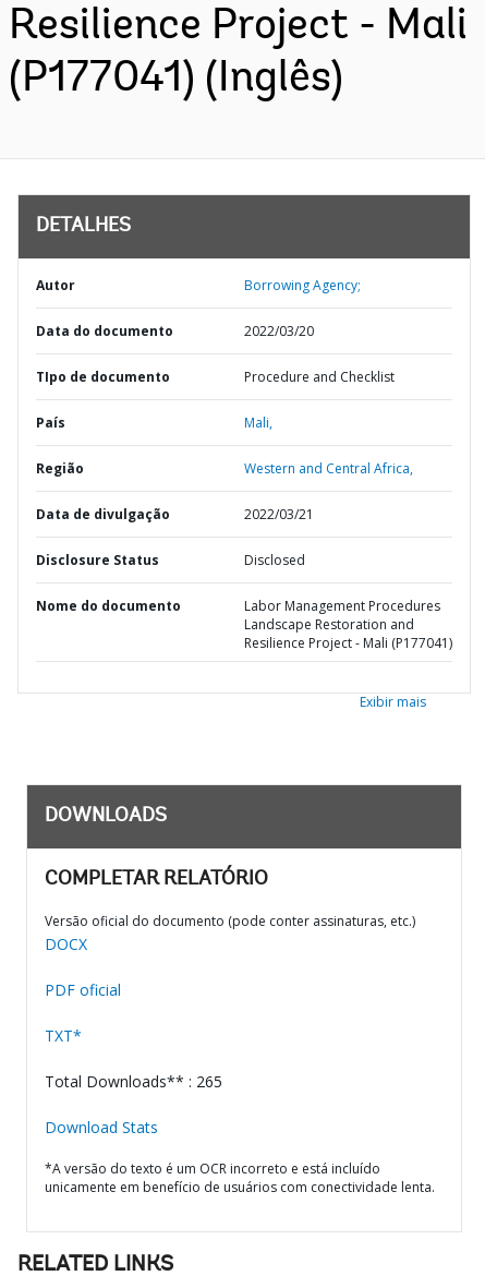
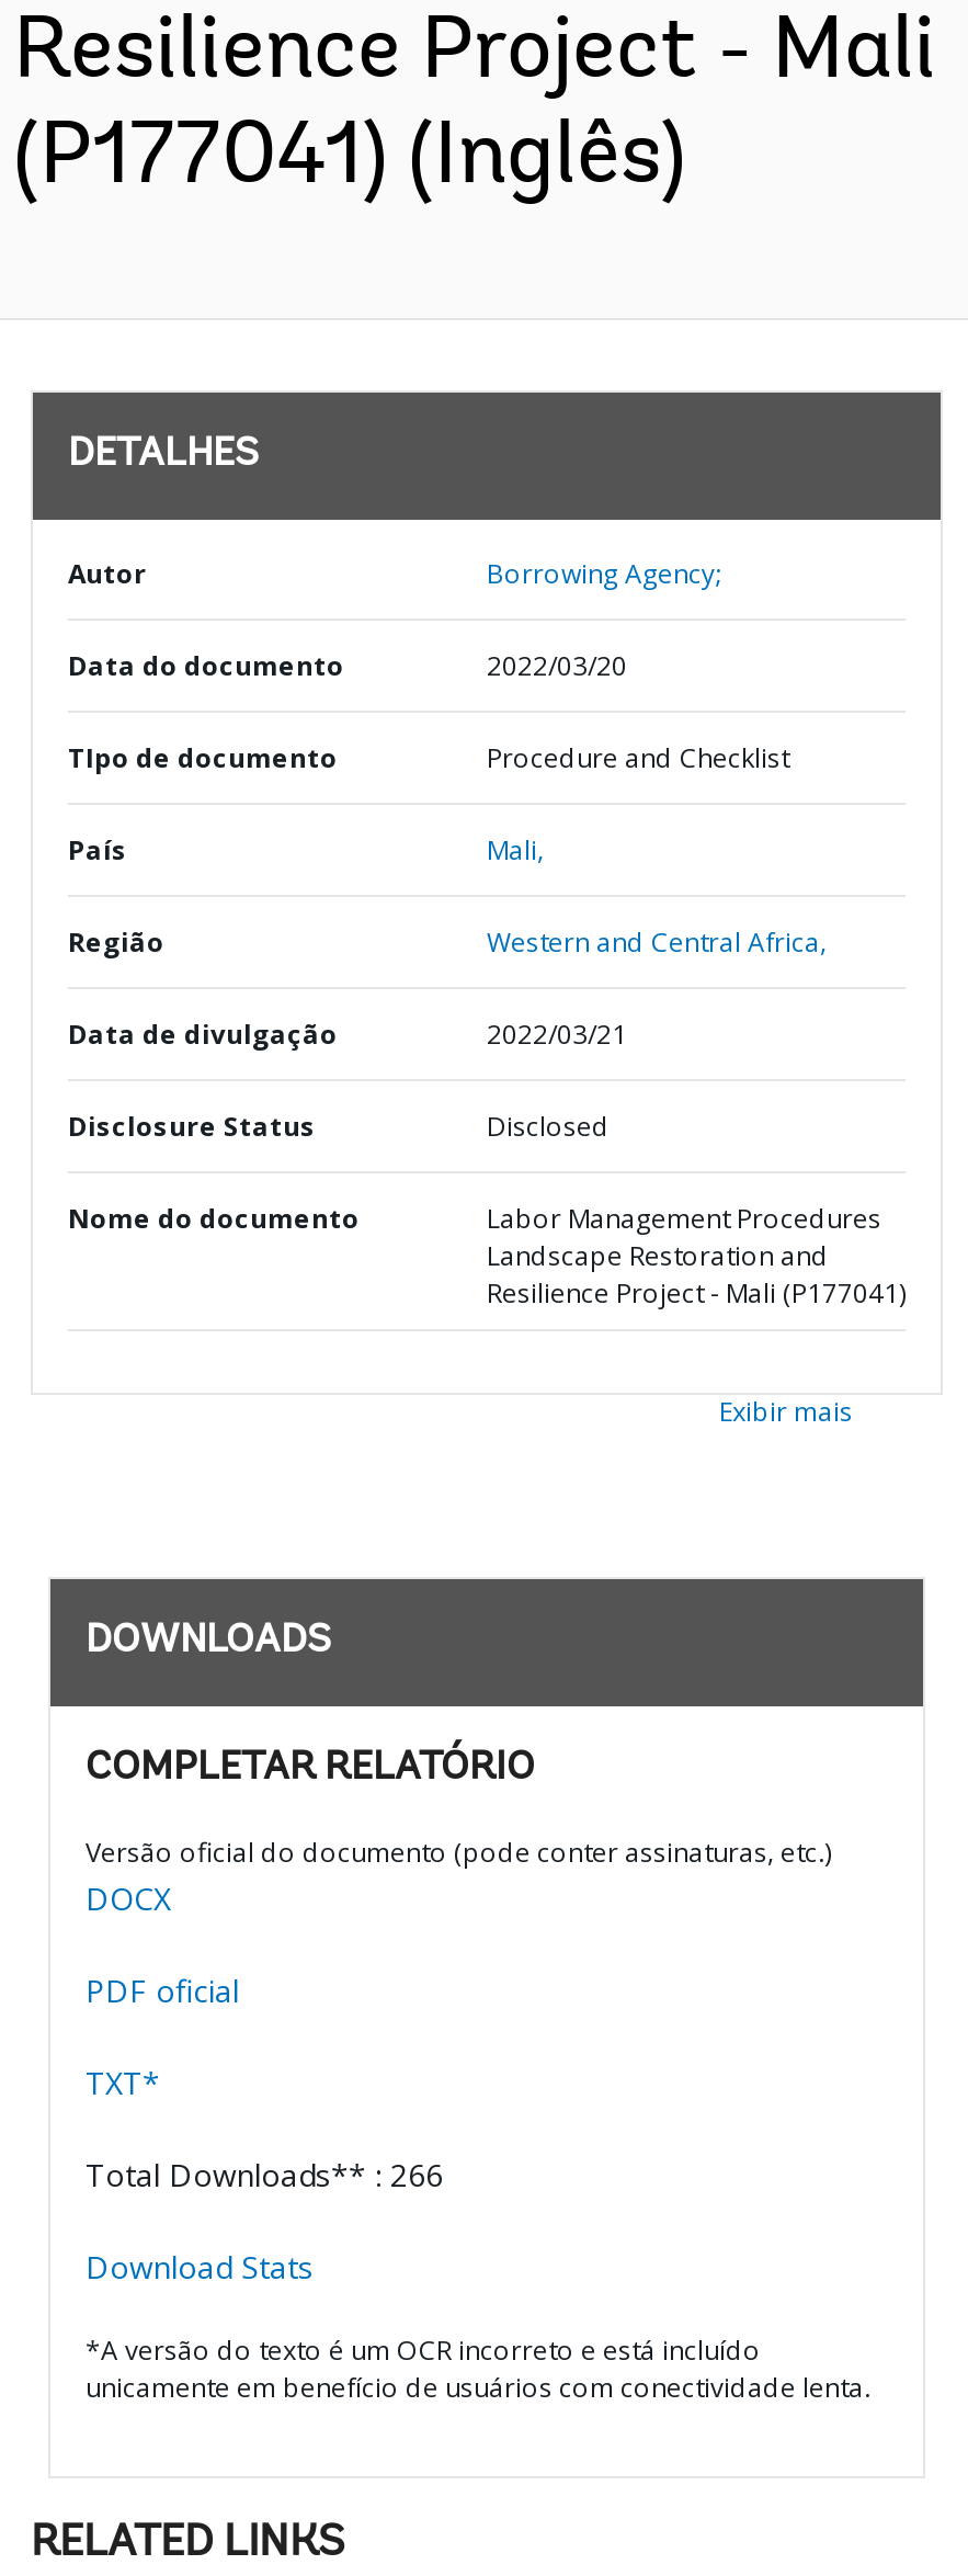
- Total Downloads** : 265
+ Total Downloads** : 266
